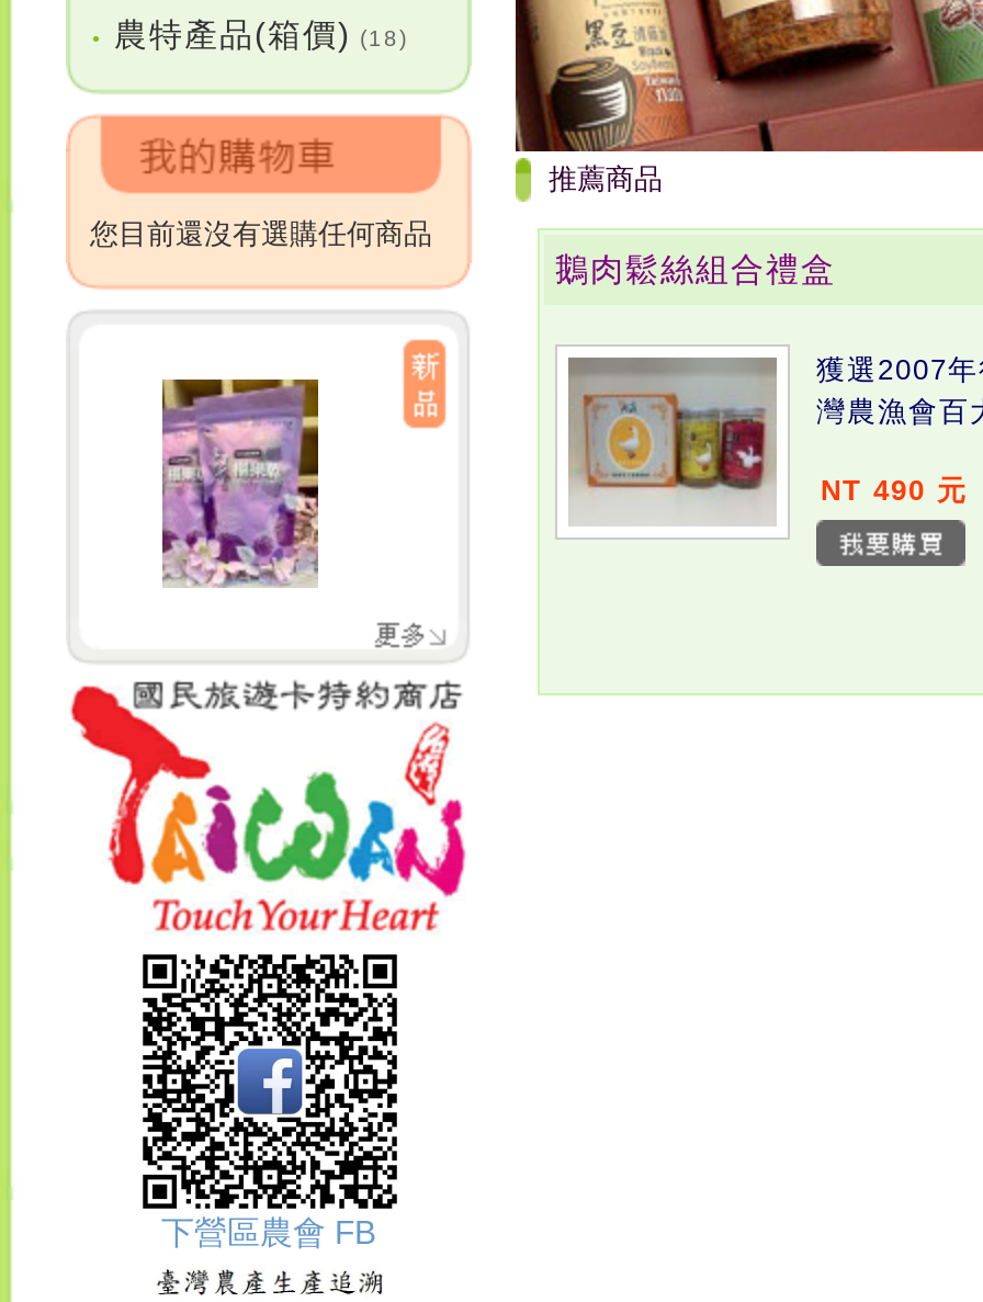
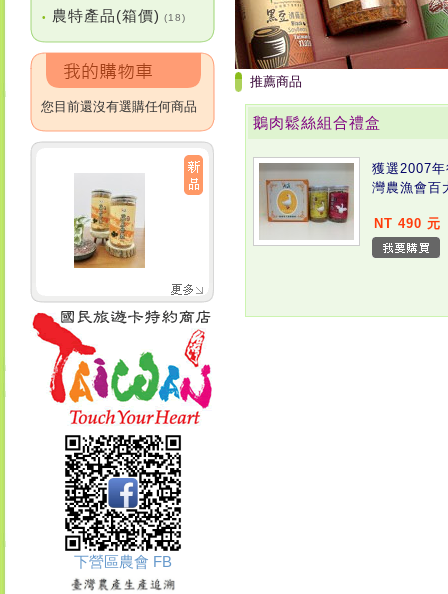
- [image]
+ [image]
